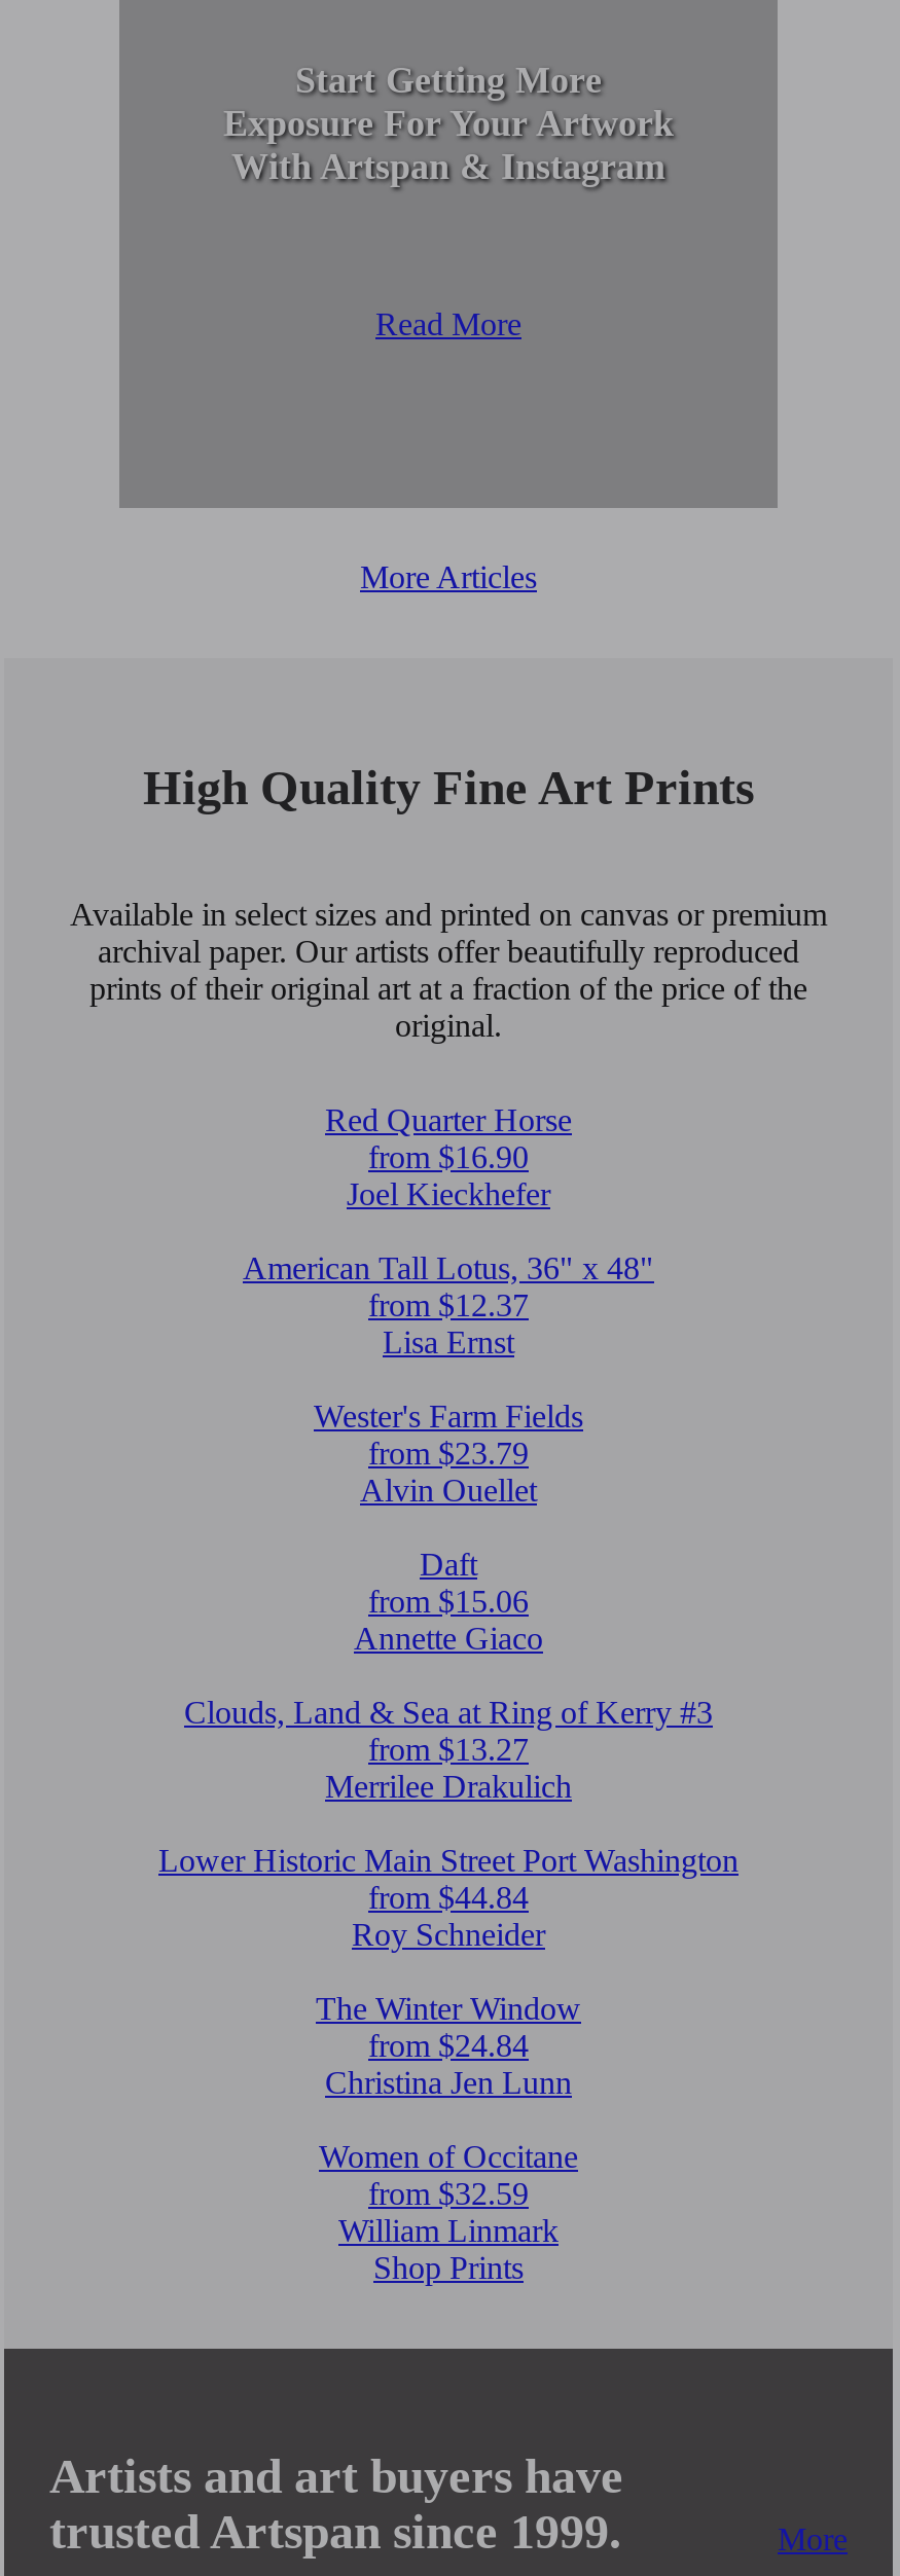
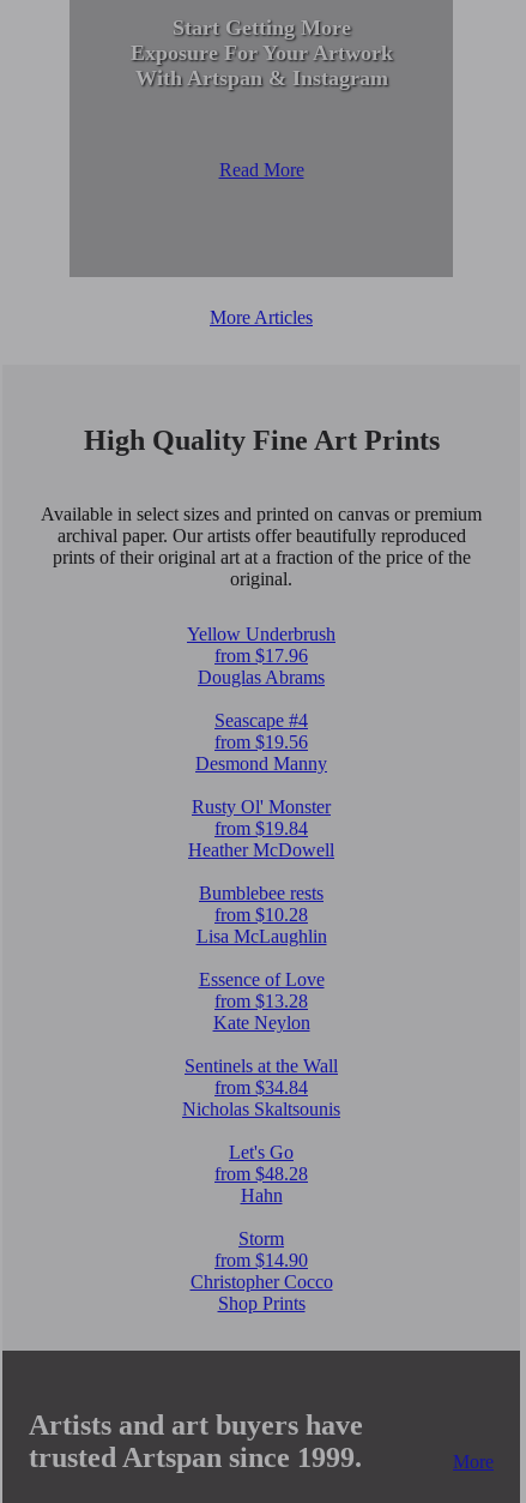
- Red Quarter Horse
- from $16.90
- Joel Kieckhefer
+ Yellow Underbrush
+ from $17.96
+ Douglas Abrams

- American Tall Lotus, 36" x 48"
- from $12.37
- Lisa Ernst
+ Seascape #4
+ from $19.56
+ Desmond Manny

- Wester's Farm Fields
- from $23.79
- Alvin Ouellet
+ Rusty Ol' Monster
+ from $19.84
+ Heather McDowell

- Daft
- from $15.06
- Annette Giaco
+ Bumblebee rests
+ from $10.28
+ Lisa McLaughlin

- Clouds, Land & Sea at Ring of Kerry #3
- from $13.27
- Merrilee Drakulich
+ Essence of Love
+ from $13.28
+ Kate Neylon

- Lower Historic Main Street Port Washington
- from $44.84
- Roy Schneider
+ Sentinels at the Wall
+ from $34.84
+ Nicholas Skaltsounis

- The Winter Window
- from $24.84
- Christina Jen Lunn
+ Let's Go
+ from $48.28
+ Hahn

- Women of Occitane
- from $32.59
- William Linmark
+ Storm
+ from $14.90
+ Christopher Cocco
